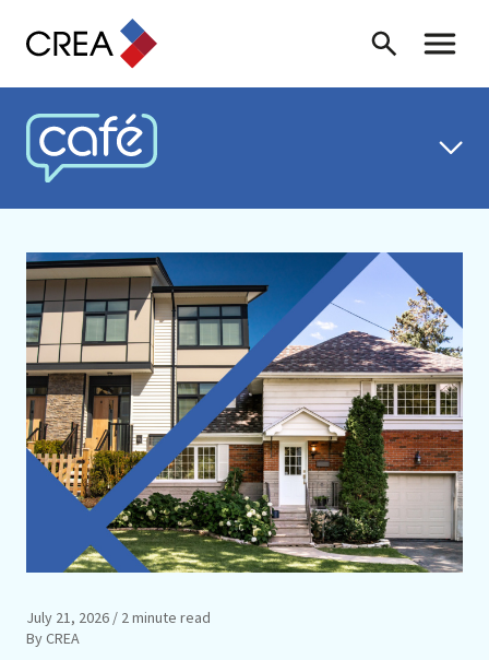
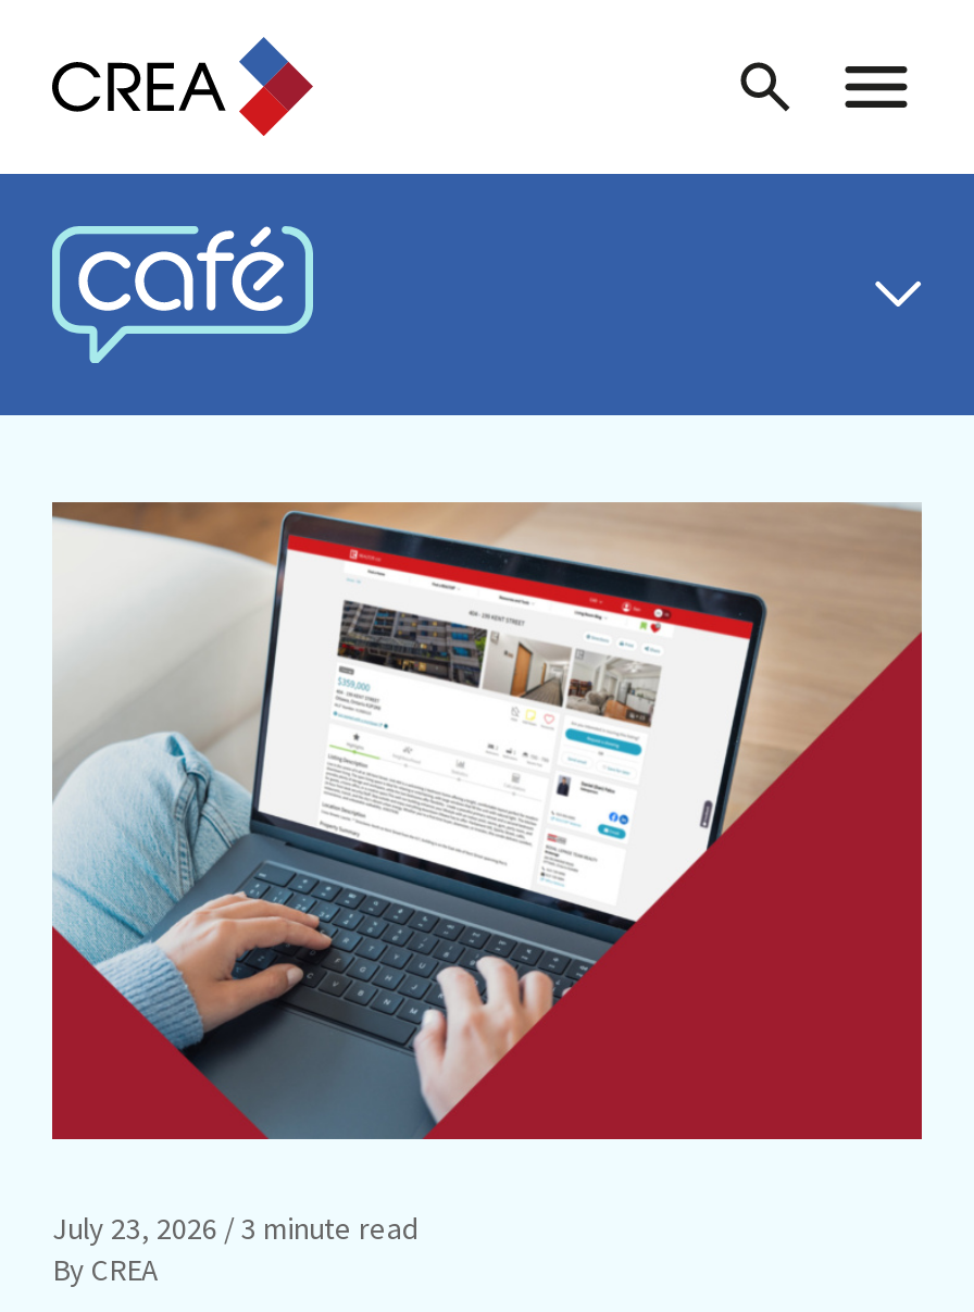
- [image]
- July 21, 2026 / 2 minute read
+ [image]
+ July 23, 2026 / 3 minute read
